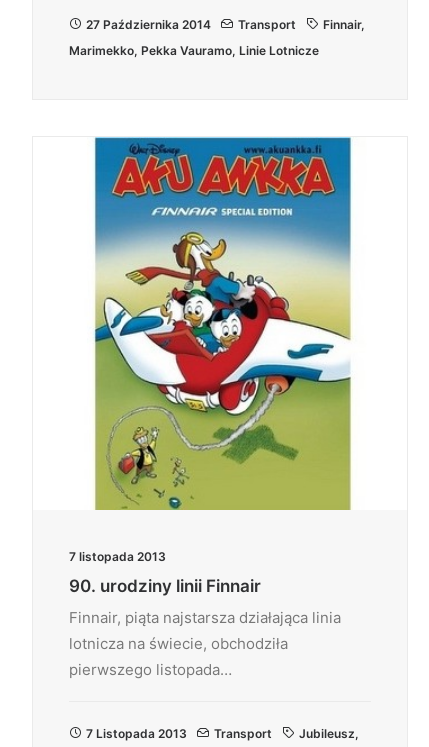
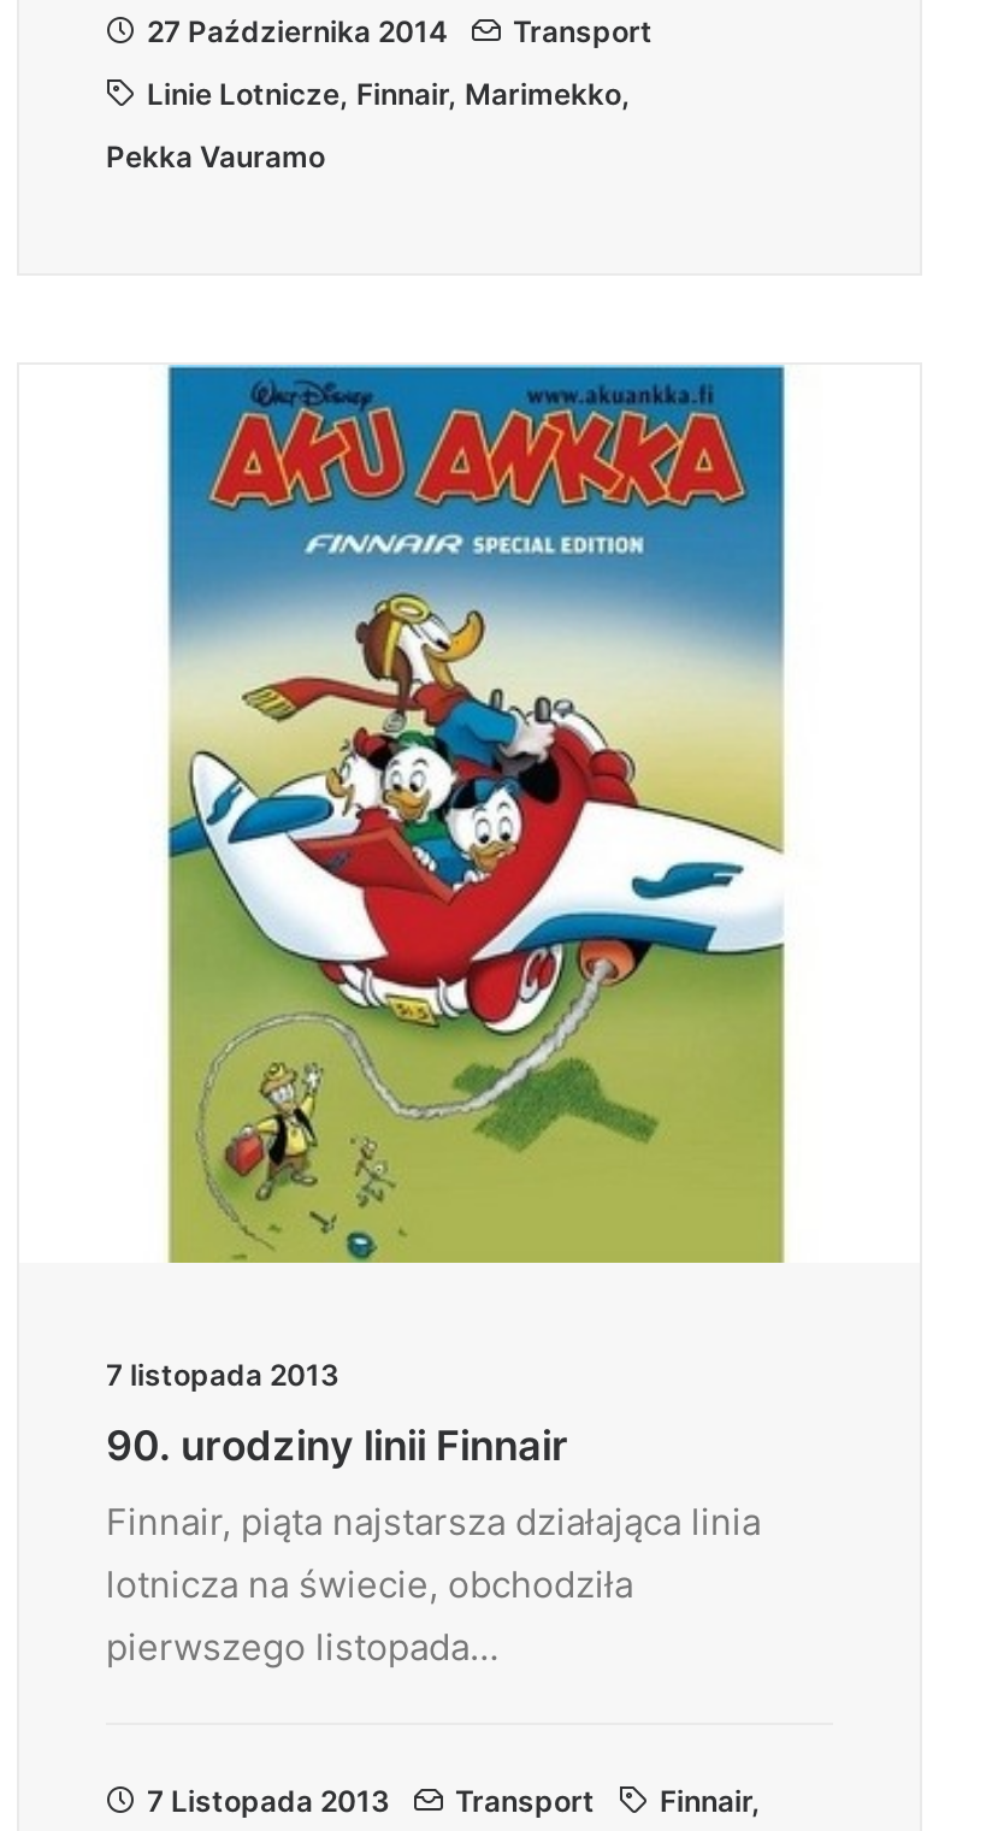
moved down: Finnair,

+ Linie Lotnicze, Finnair, Marimekko,

- Marimekko, Pekka Vauramo, Linie Lotnicze
+ Pekka Vauramo

- Jubileusz,
